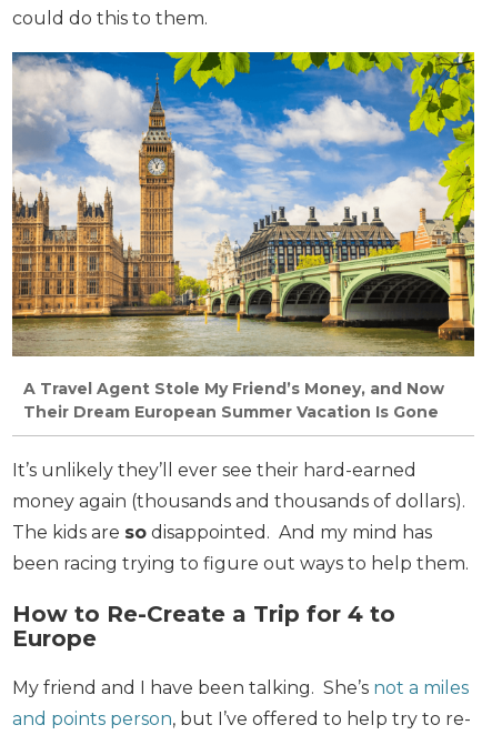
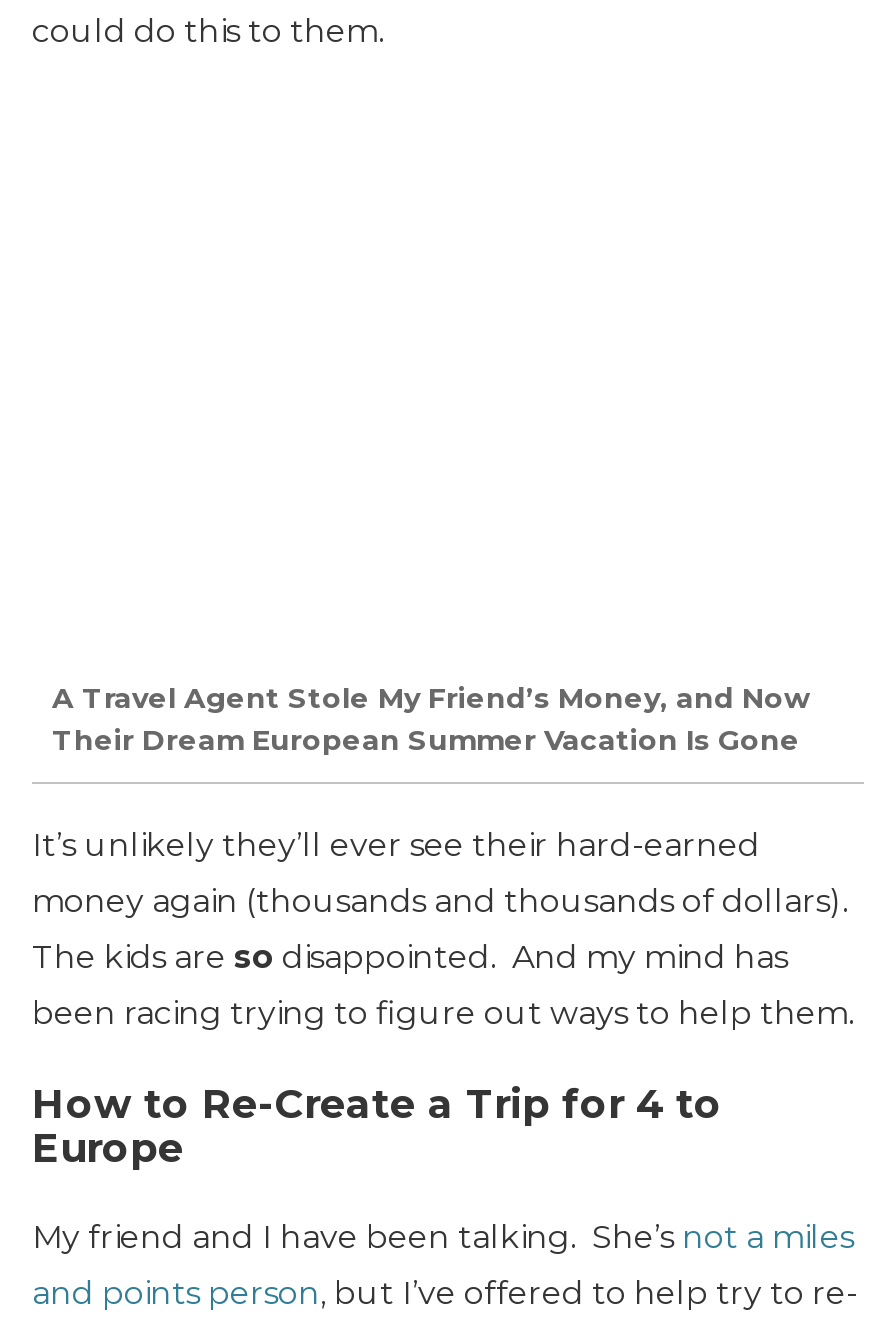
- [image]
